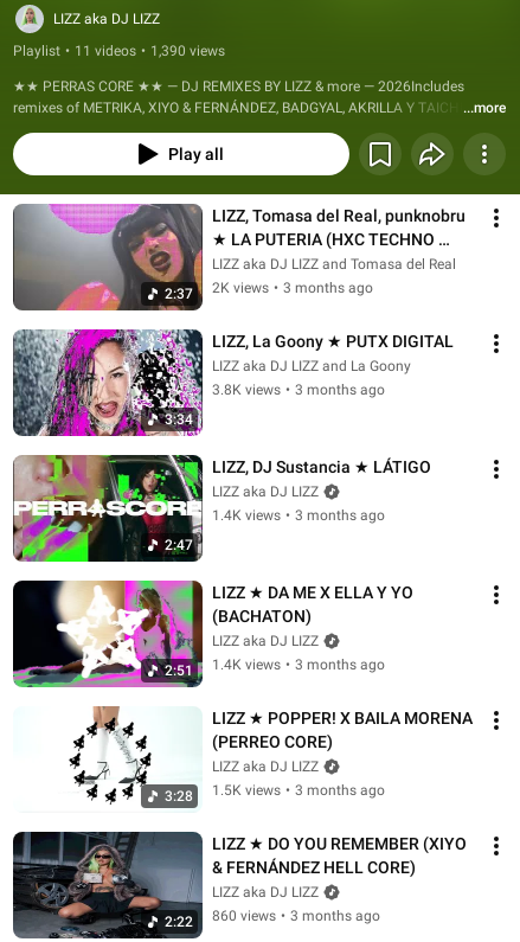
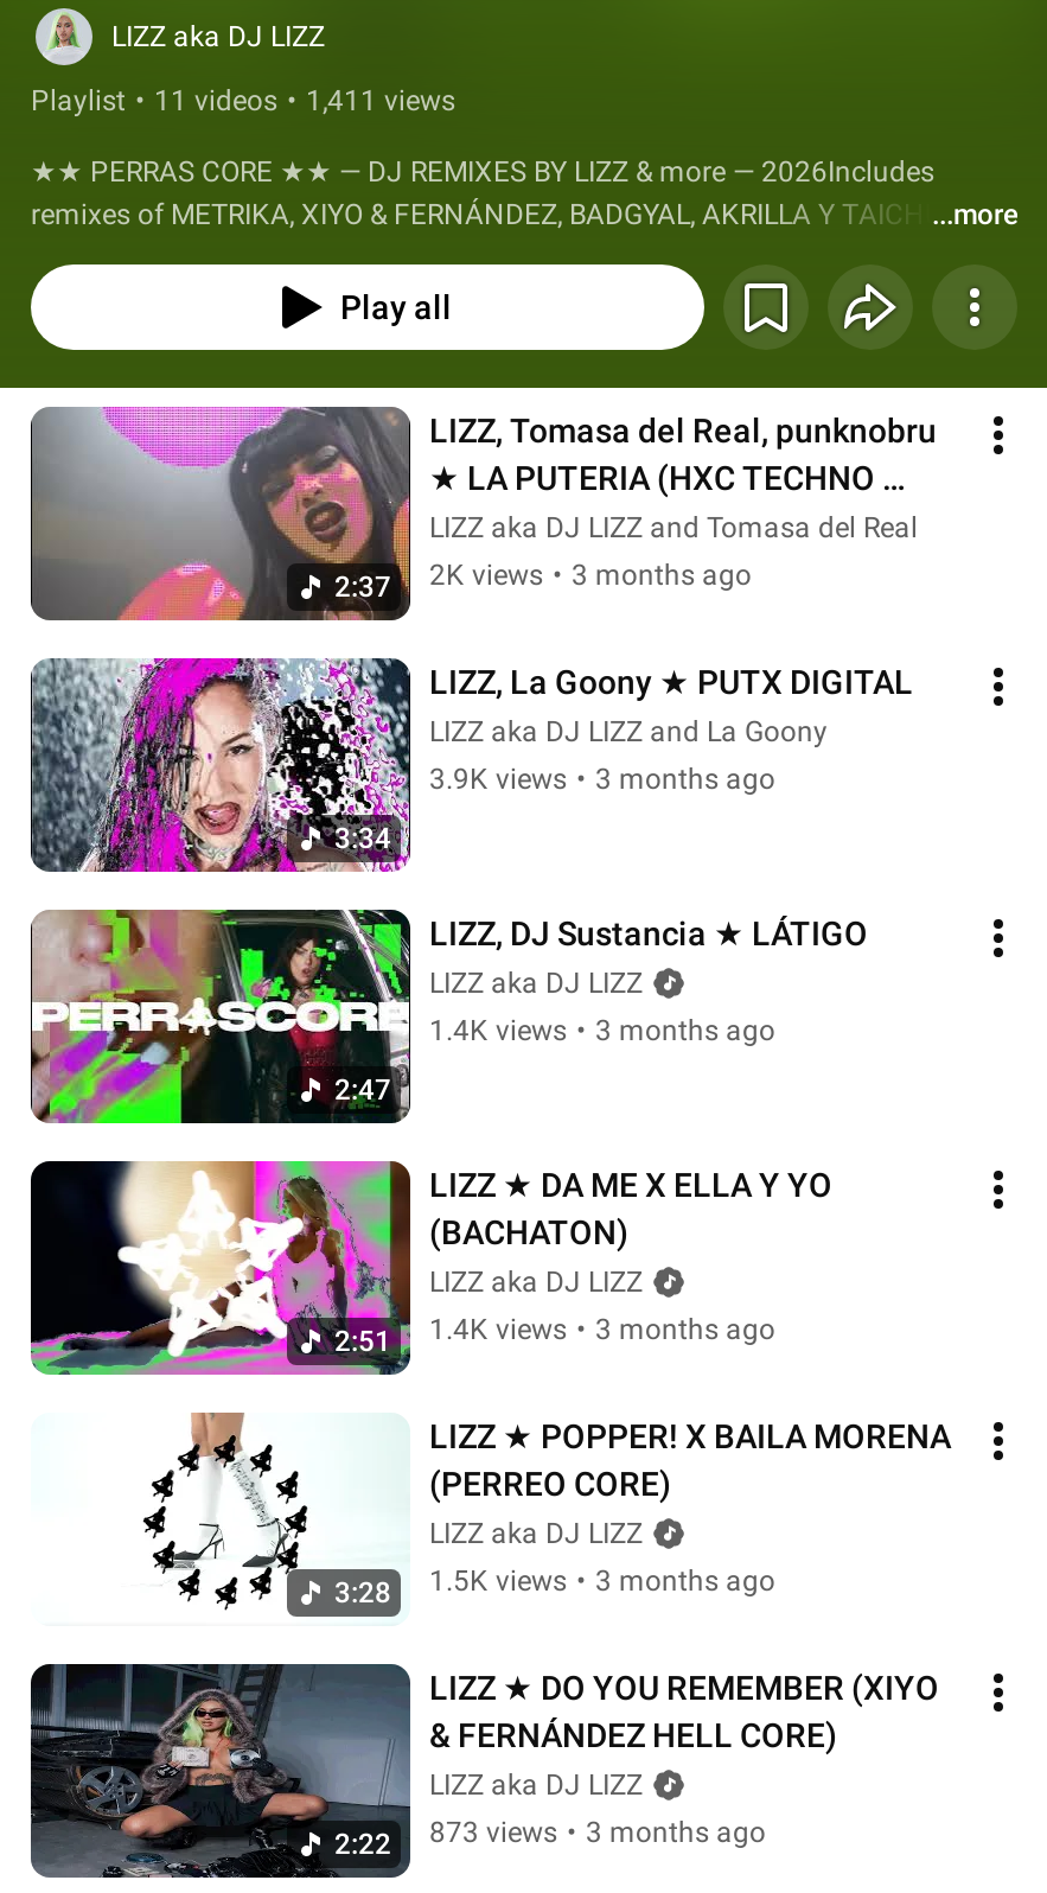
- Playlist • 11 videos • 1,390 views
+ Playlist • 11 videos • 1,411 views

- 3.8K views • 3 months ago
+ 3.9K views • 3 months ago

- 860 views • 3 months ago
+ 873 views • 3 months ago
